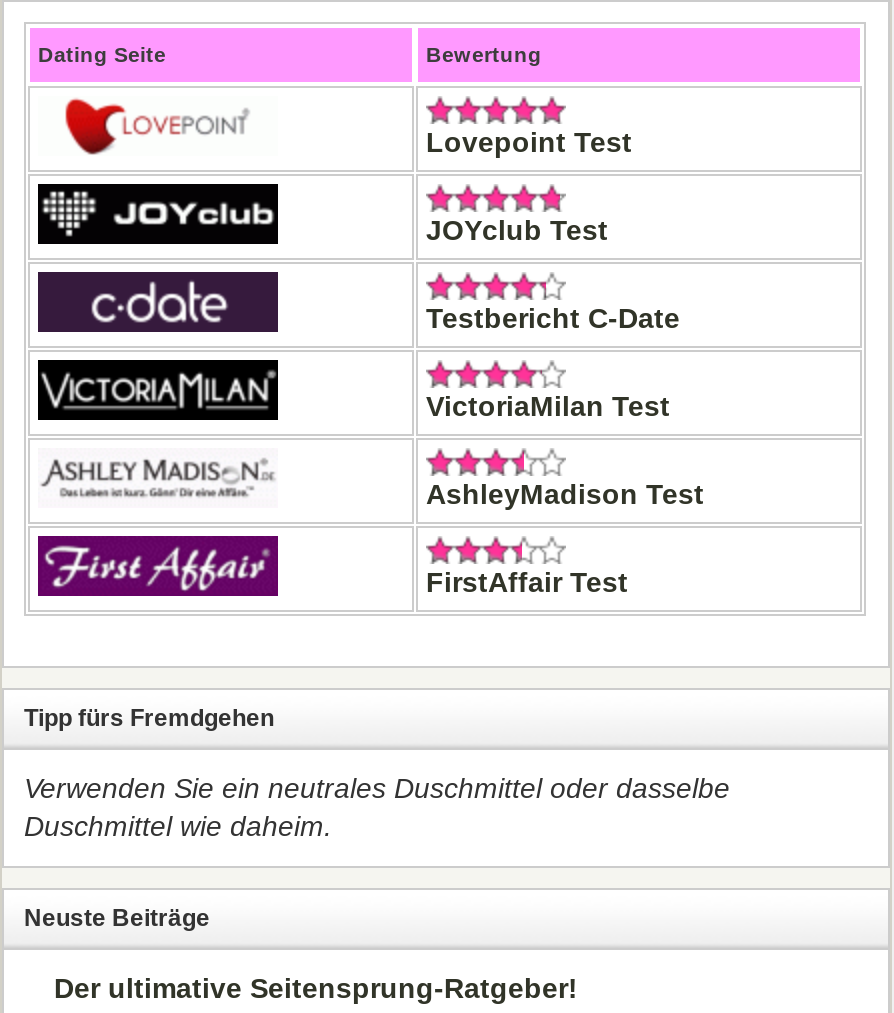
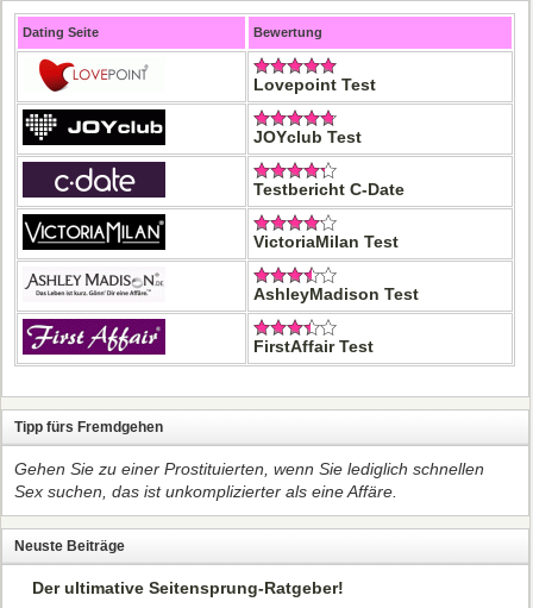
- Verwenden Sie ein neutrales Duschmittel oder dasselbe
- Duschmittel wie daheim.
+ Gehen Sie zu einer Prostituierten, wenn Sie lediglich schnellen
+ Sex suchen, das ist unkomplizierter als eine Affäre.
